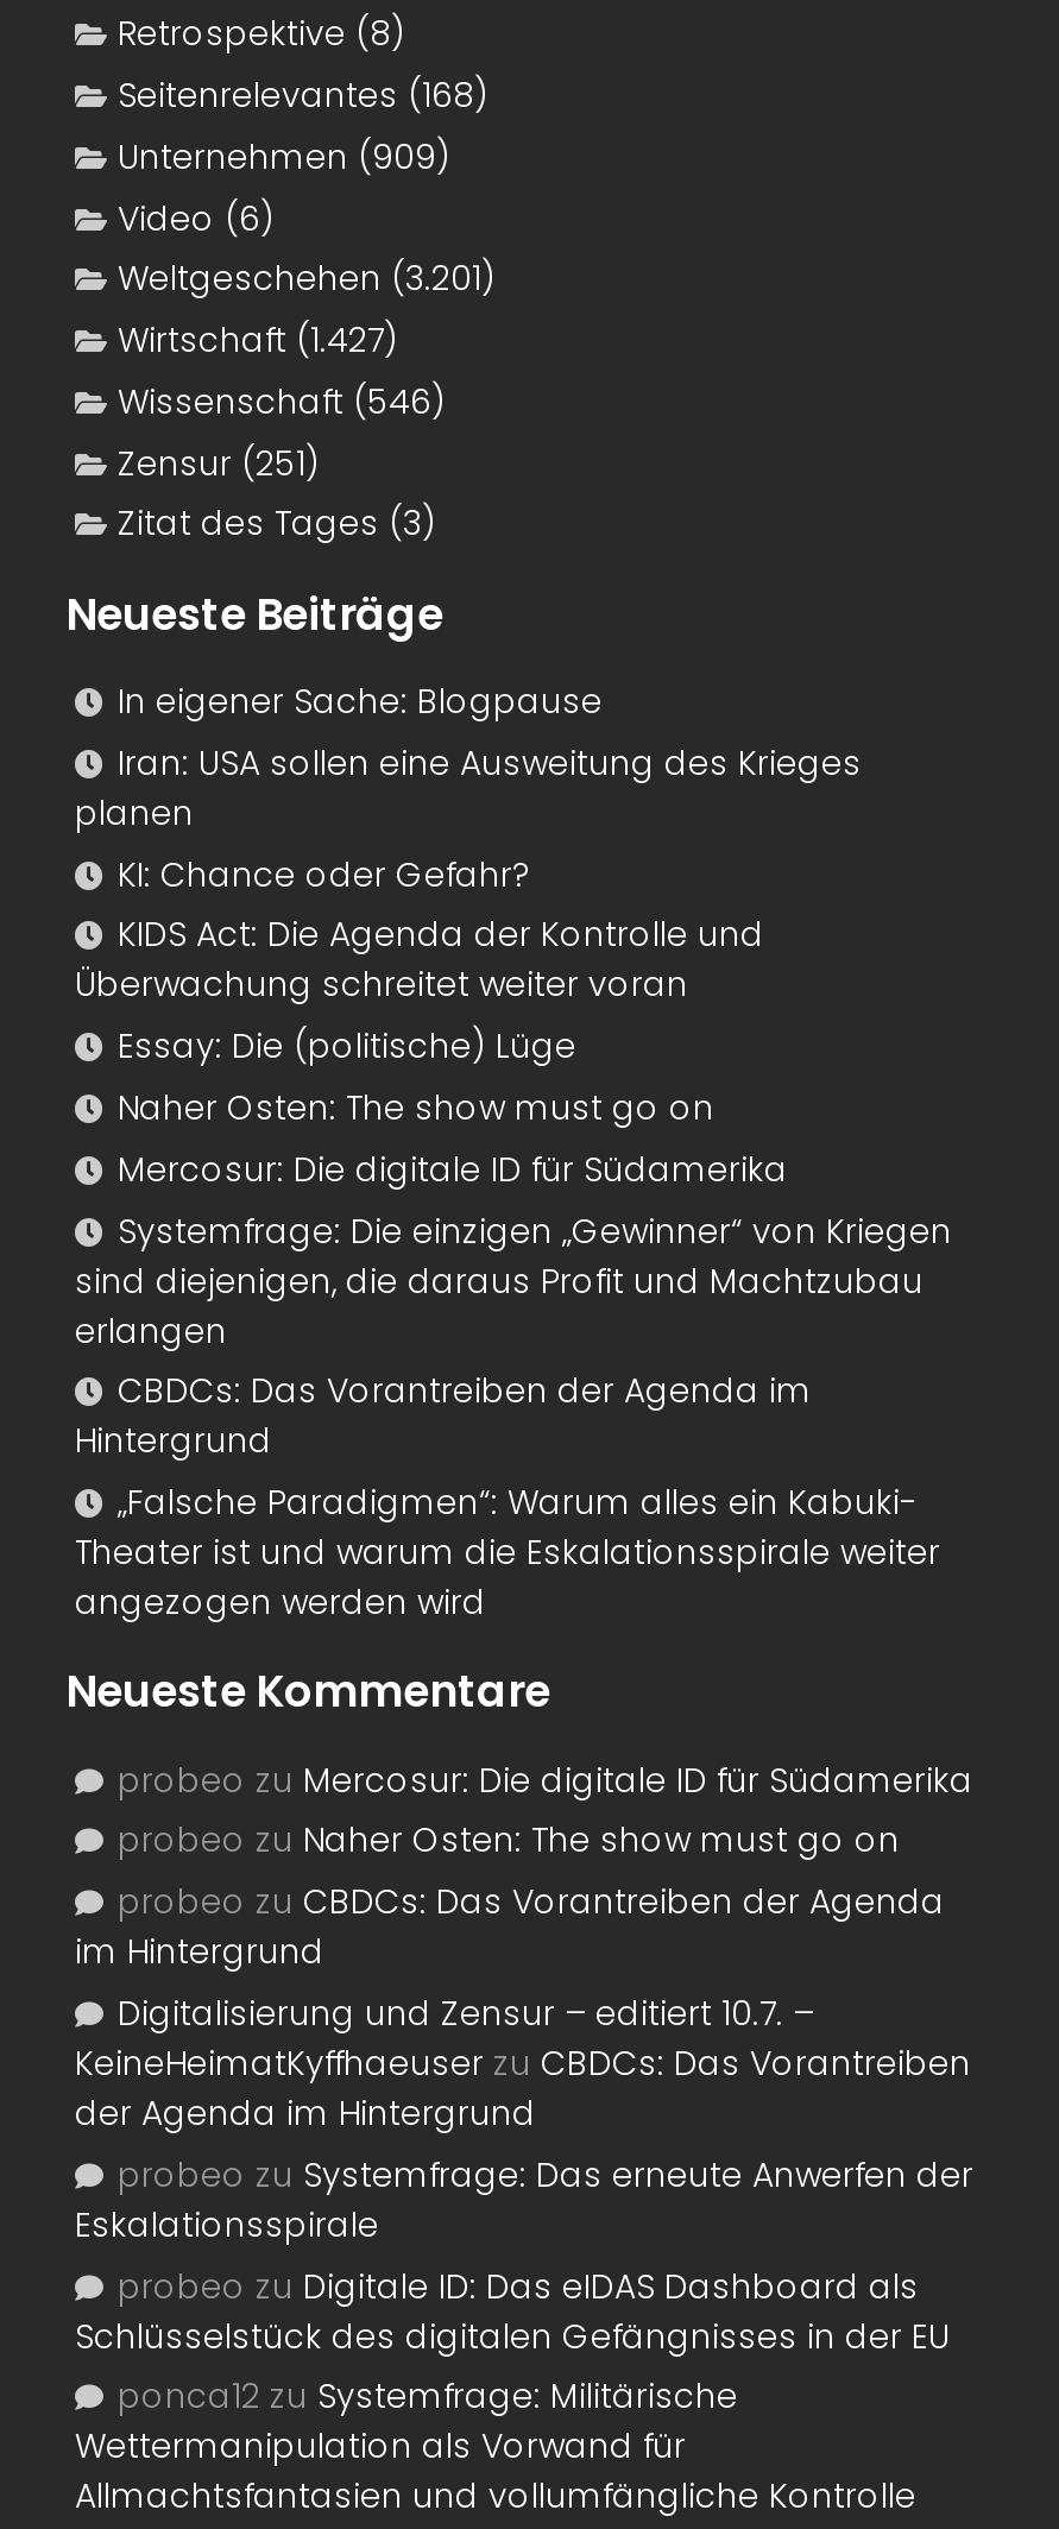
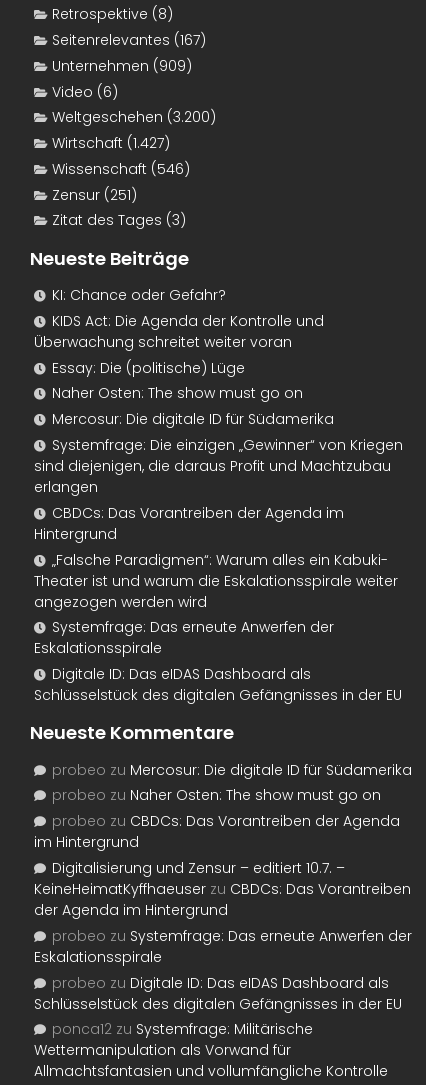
- Seitenrelevantes (168)
+ Seitenrelevantes (167)

- Weltgeschehen (3.201)
+ Weltgeschehen (3.200)

- In eigener Sache: Blogpause
- Iran: USA sollen eine Ausweitung des Krieges
- planen

moved up: KI: Chance oder Gefahr? | KIDS Act: Die Agenda der Kontrolle und | Überwachung schreitet weiter voran | ... | Theater ist und warum die Eskalationsspirale weiter | angezogen werden wird

+ Systemfrage: Das erneute Anwerfen der
+ Eskalationsspirale
+ Digitale ID: Das eIDAS Dashboard als
+ Schlüsselstück des digitalen Gefängnisses in der EU
